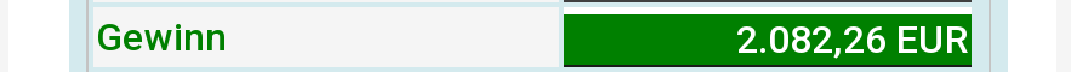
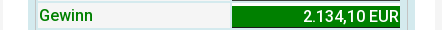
- 2.082,26 EUR
+ 2.134,10 EUR
